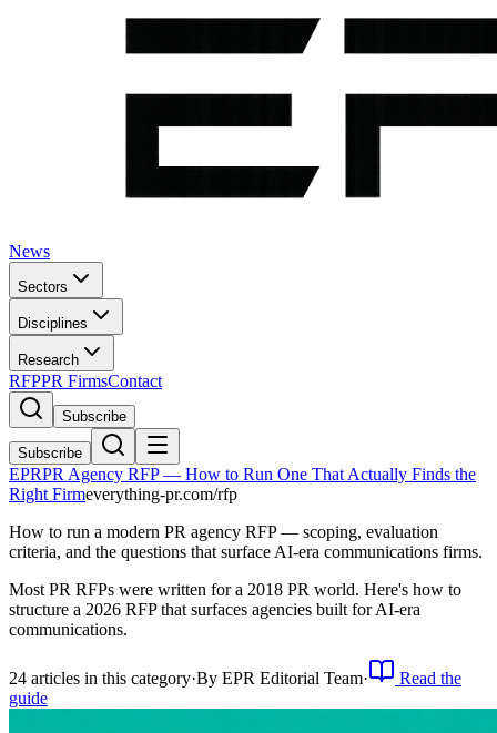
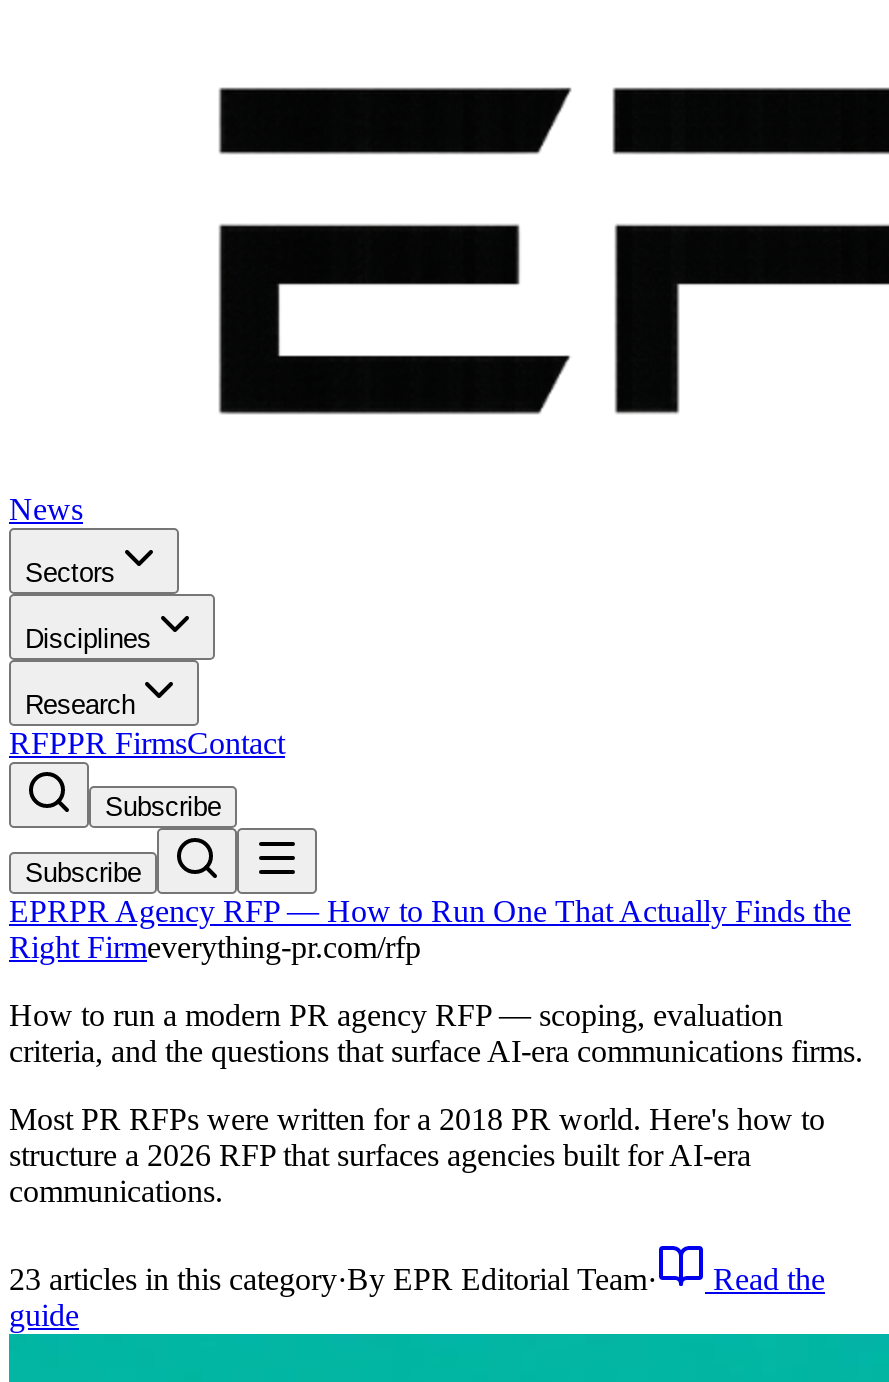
- 24 articles in this category·By EPR Editorial Team·
+ 23 articles in this category·By EPR Editorial Team·
